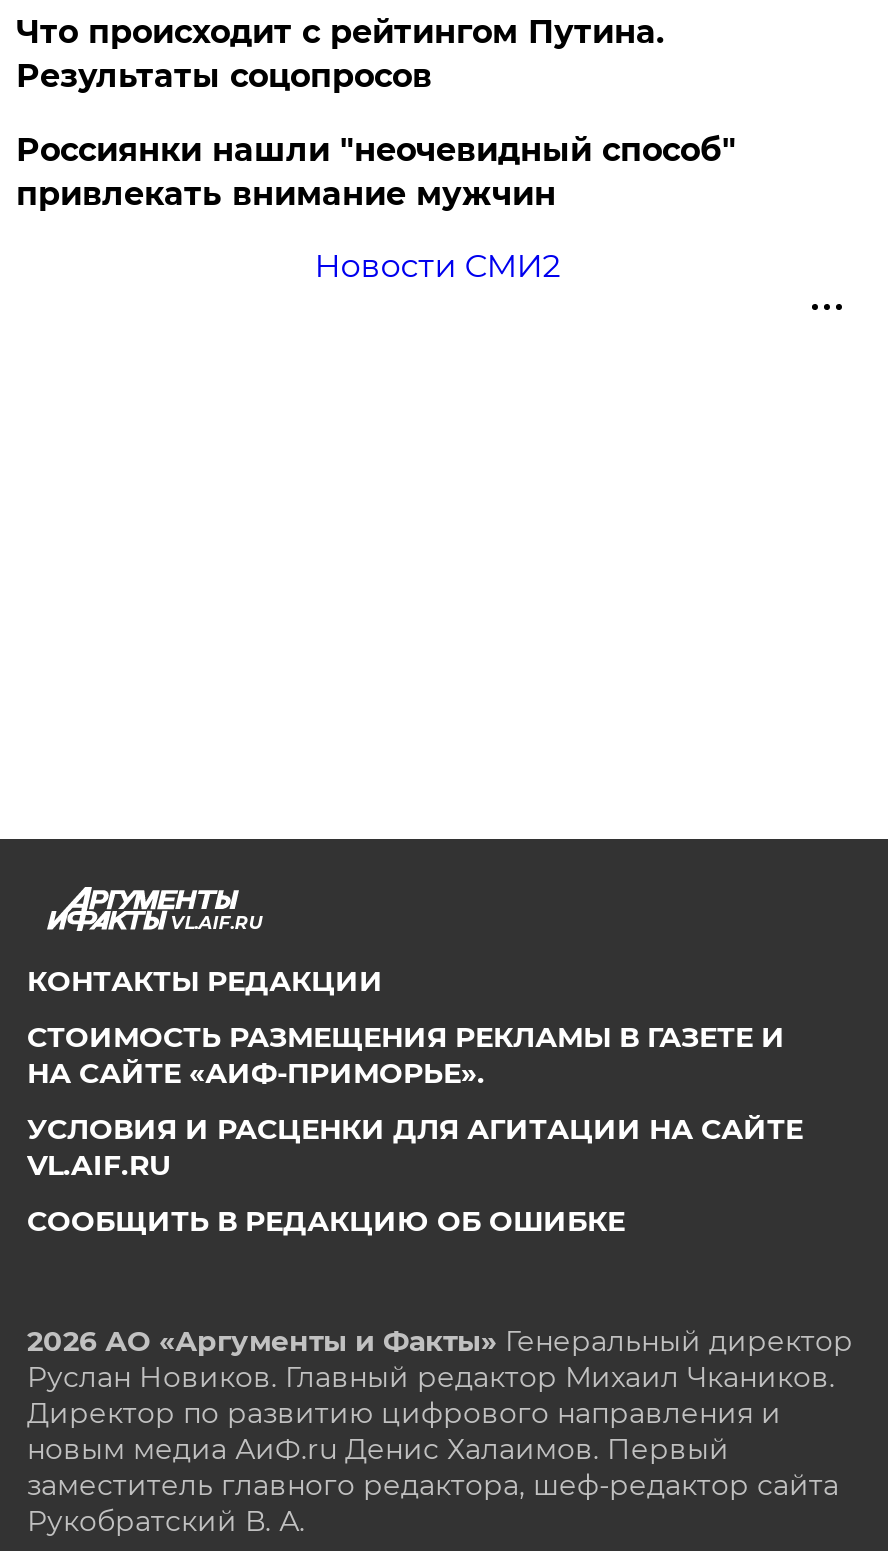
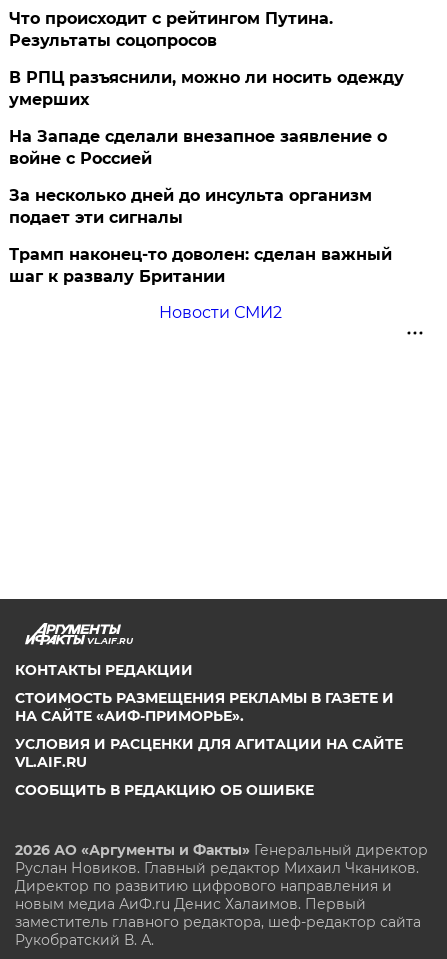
- Россиянки нашли "неочевидный способ"
- привлекать внимание мужчин
+ В РПЦ разъяснили, можно ли носить одежду
+ умерших
+ На Западе сделали внезапное заявление о
+ войне с Россией
+ За несколько дней до инсульта организм
+ подает эти сигналы
+ Трамп наконец-то доволен: сделан важный
+ шаг к развалу Британии
